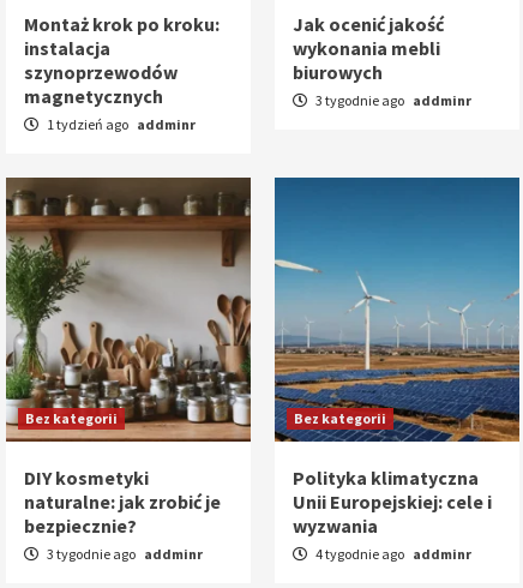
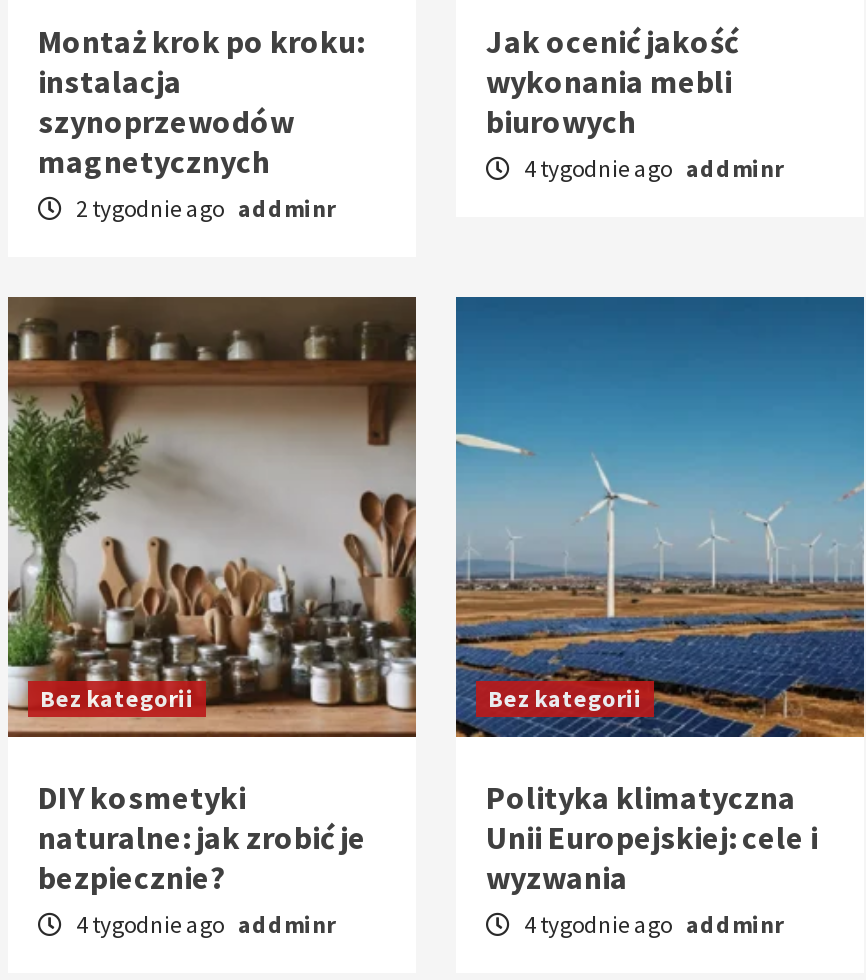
- 3 tygodnie ago addminr
+ 4 tygodnie ago addminr

- 1 tydzień ago addminr
+ 2 tygodnie ago addminr

- 3 tygodnie ago addminr
+ 4 tygodnie ago addminr
